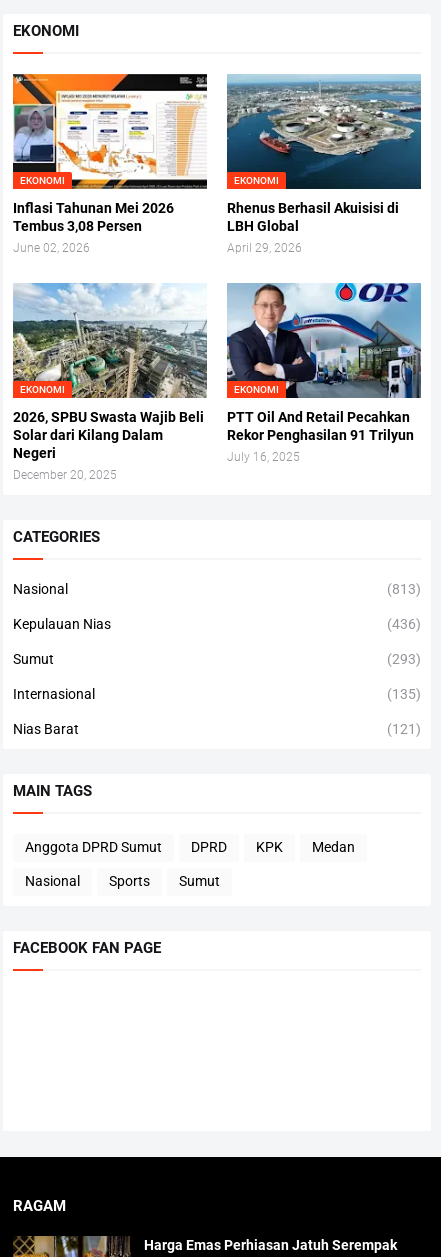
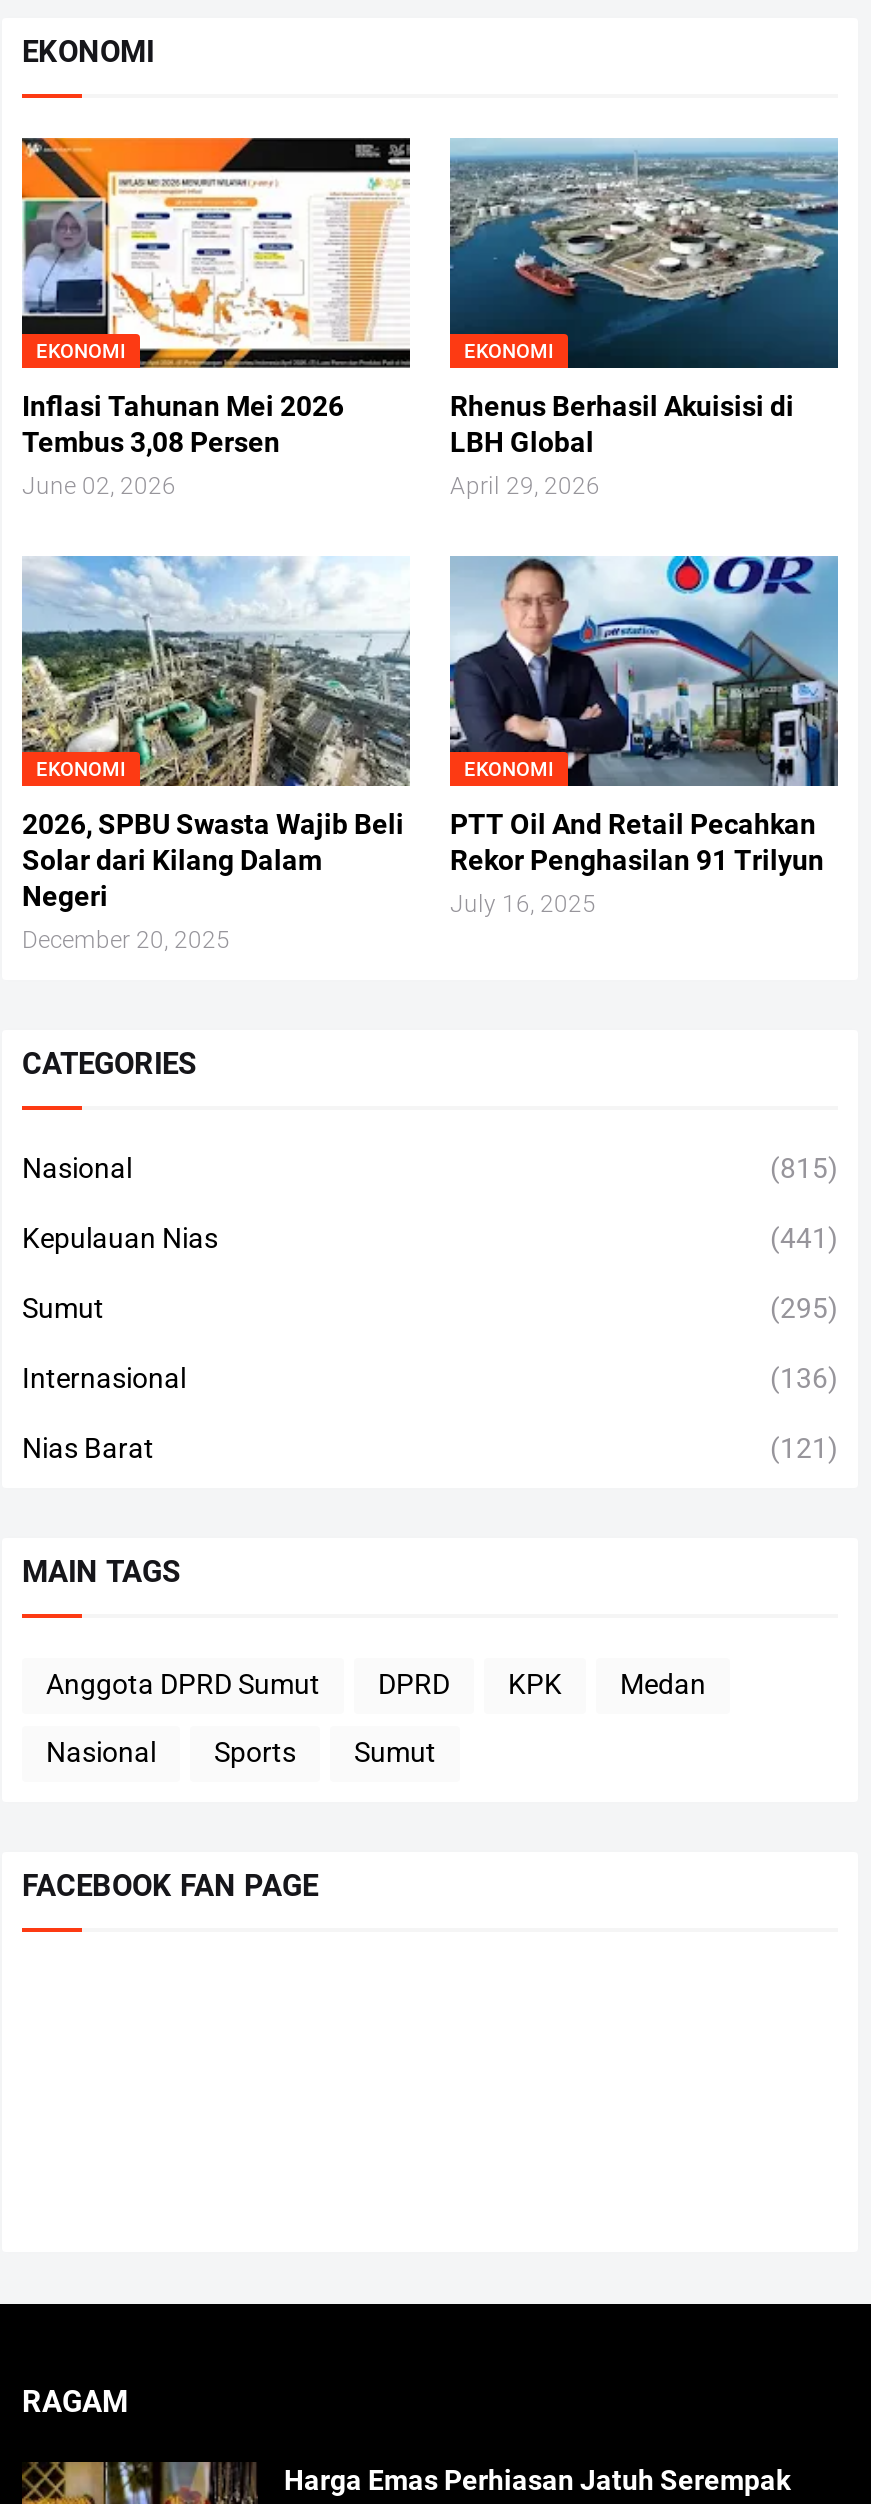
- (813)
+ (815)

- (436)
+ (441)

- (293)
+ (295)

- (135)
+ (136)
